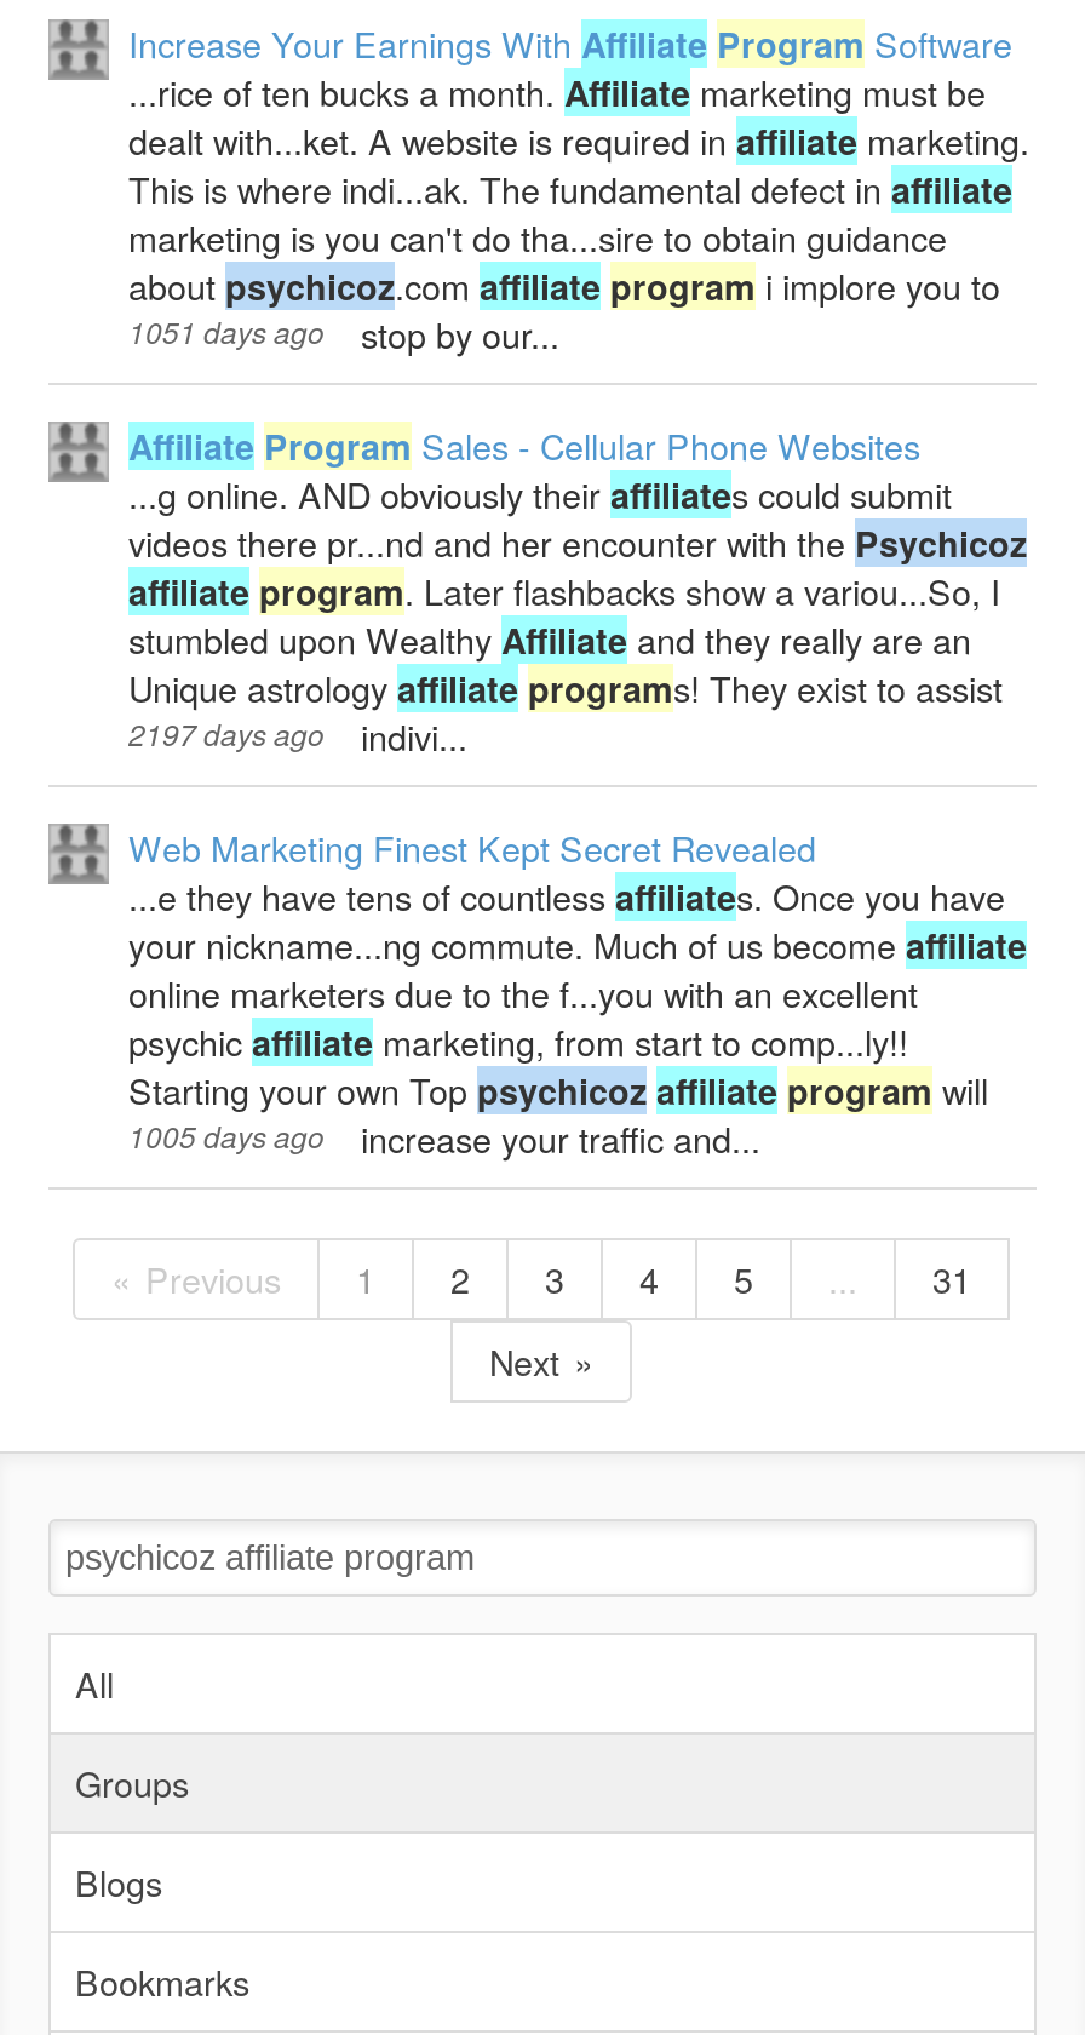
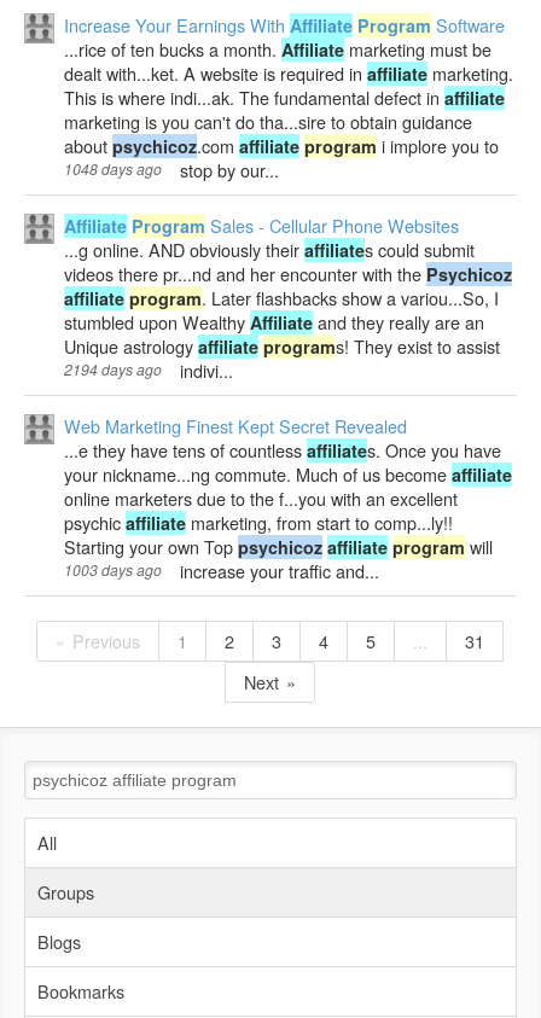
- 1051 days ago stop by our...
+ 1048 days ago stop by our...

- 2197 days ago indivi...
+ 2194 days ago indivi...

- 1005 days ago increase your traffic and...
+ 1003 days ago increase your traffic and...
